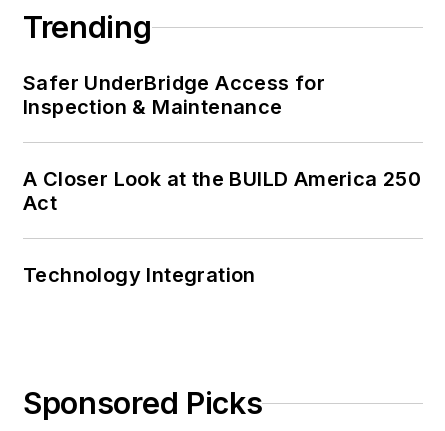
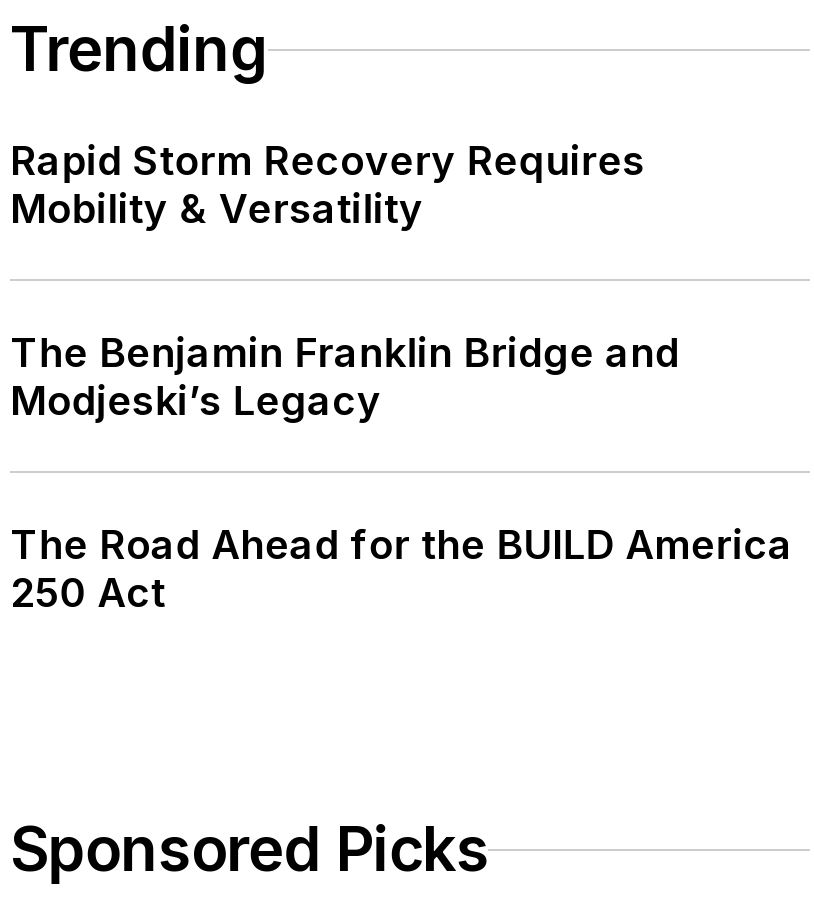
- Safer UnderBridge Access for
- Inspection & Maintenance
+ Rapid Storm Recovery Requires
+ Mobility & Versatility

- A Closer Look at the BUILD America 250
- Act
+ The Benjamin Franklin Bridge and
+ Modjeski’s Legacy

- Technology Integration
+ The Road Ahead for the BUILD America
+ 250 Act
